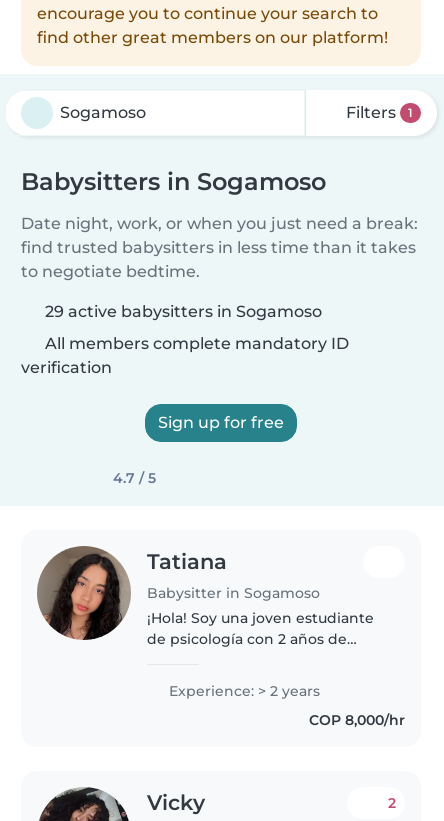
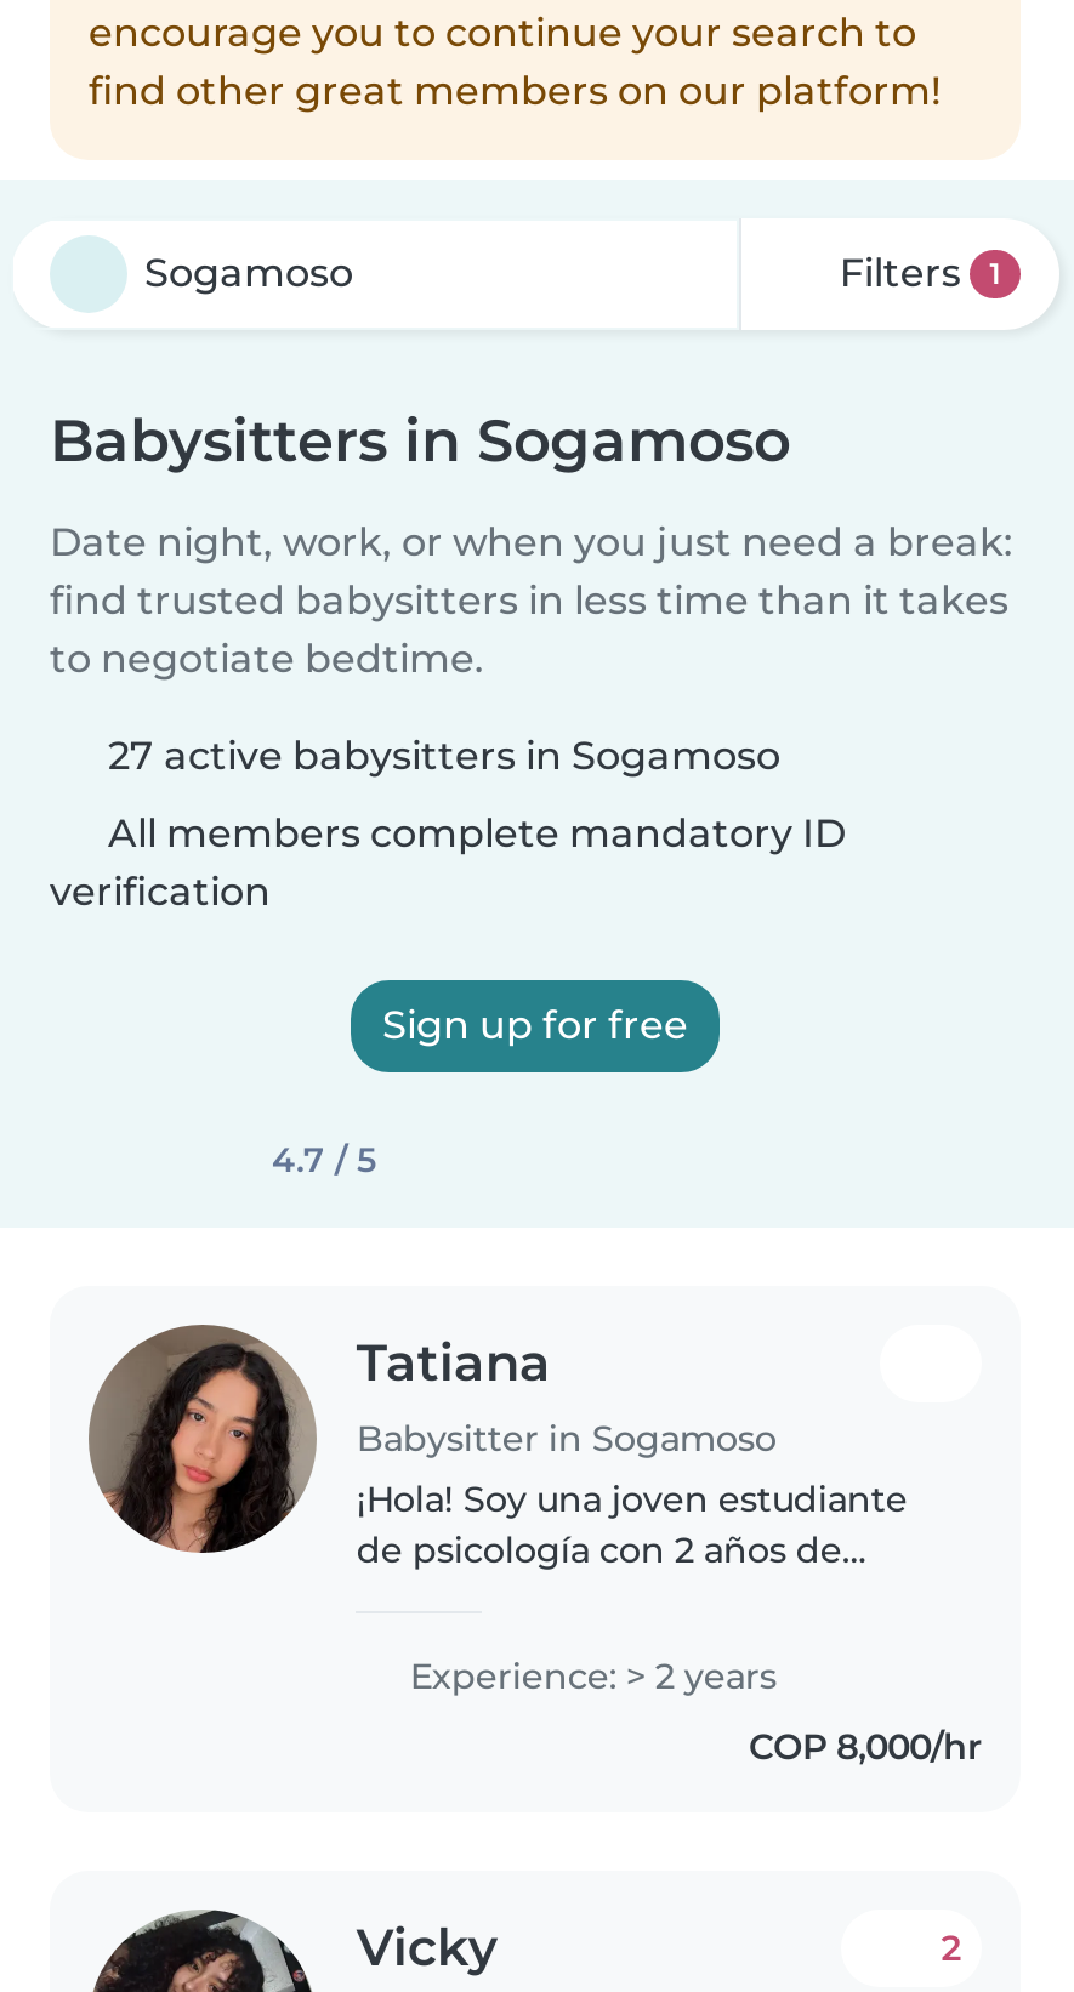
- 29 active babysitters in Sogamoso
+ 27 active babysitters in Sogamoso
